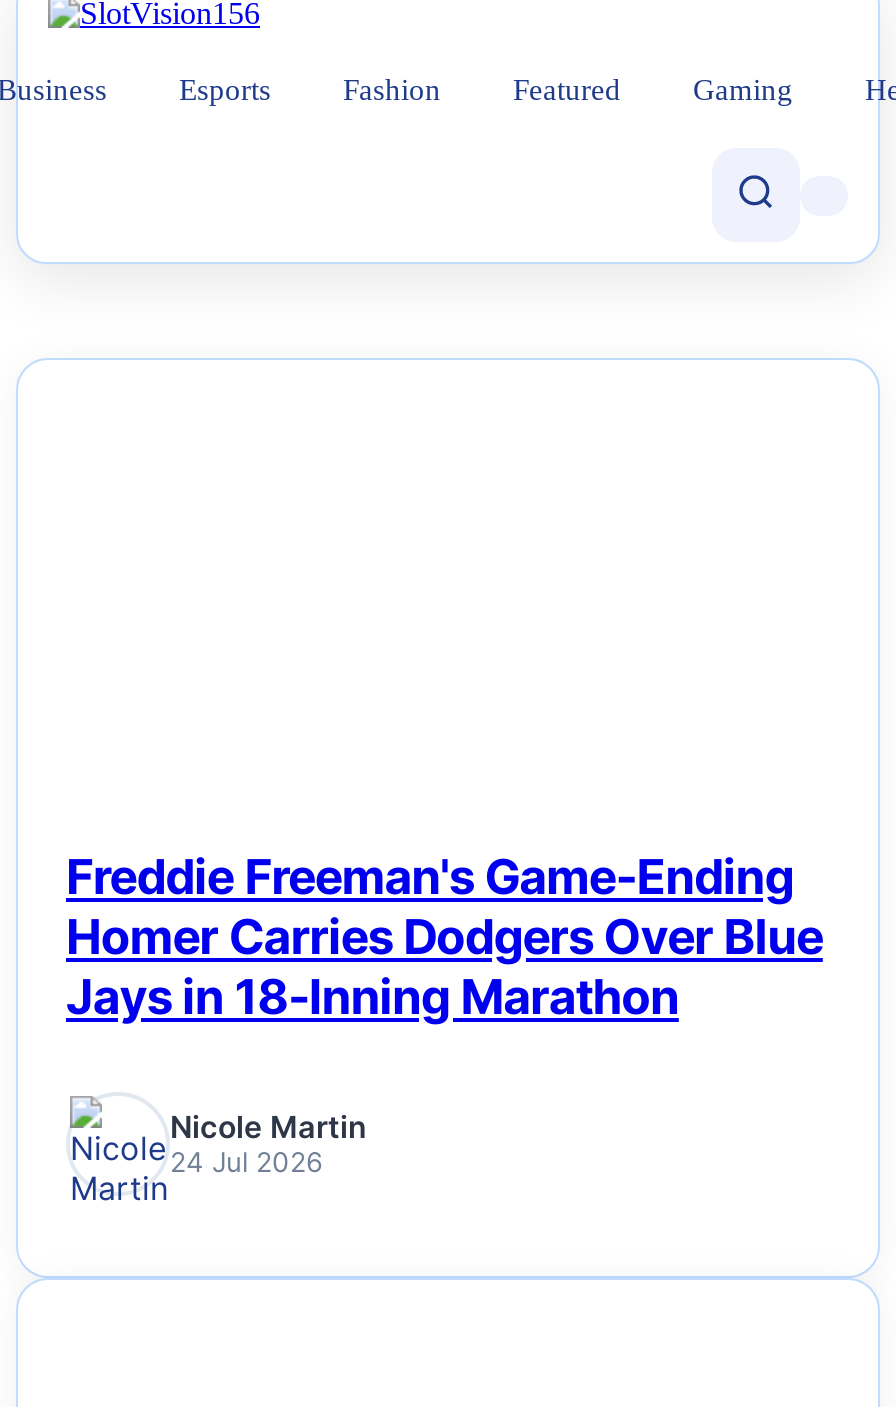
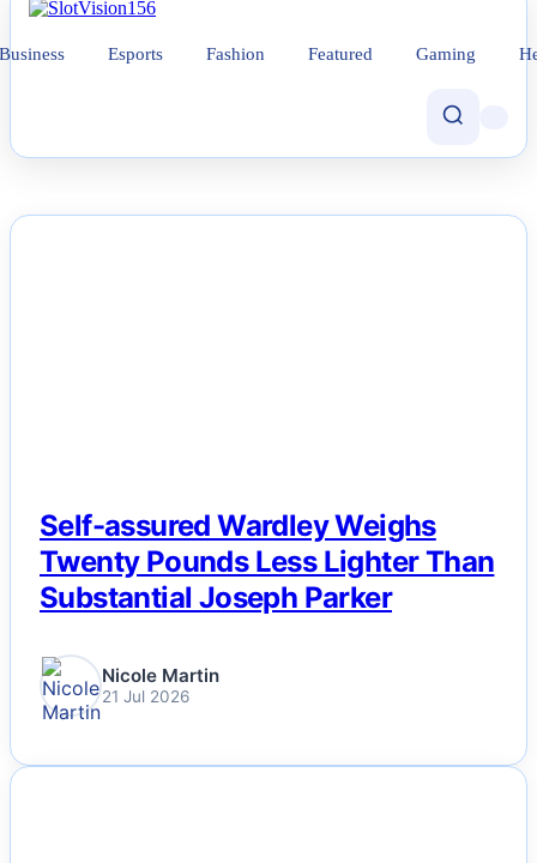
- Freddie Freeman's Game-Ending
- Homer Carries Dodgers Over Blue
- Jays in 18-Inning Marathon
+ Self-assured Wardley Weighs
+ Twenty Pounds Less Lighter Than
+ Substantial Joseph Parker

- 24 Jul 2026
+ 21 Jul 2026
